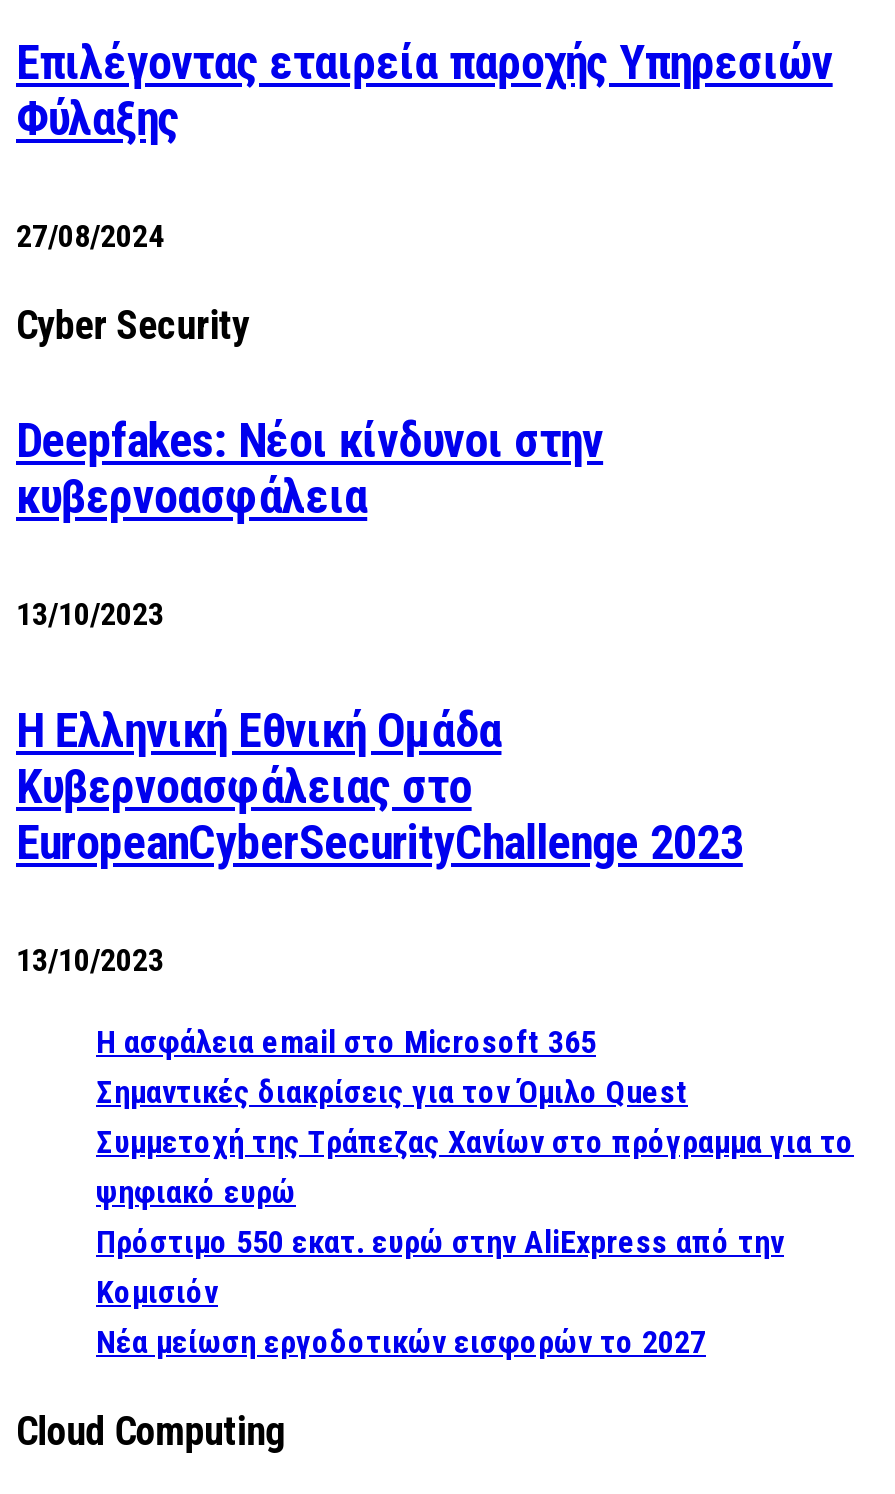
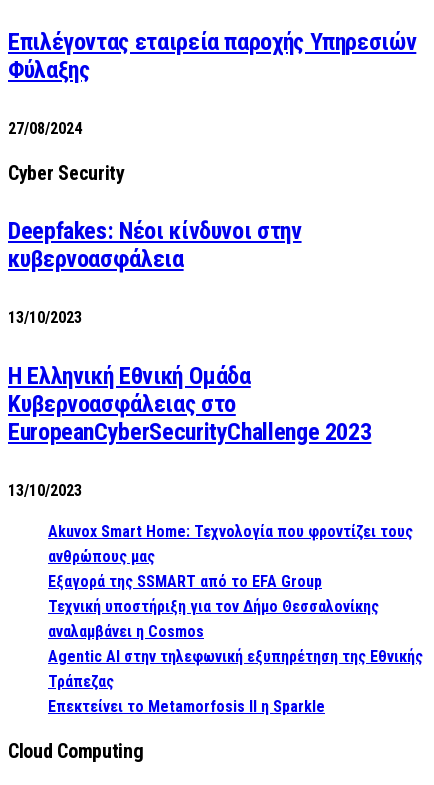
- Η ασφάλεια email στο Microsoft 365
- Σημαντικές διακρίσεις για τον Όμιλο Quest
- Συμμετοχή της Τράπεζας Χανίων στο πρόγραμμα για το
- ψηφιακό ευρώ
- Πρόστιμο 550 εκατ. ευρώ στην AliExpress από την
- Κομισιόν
- Νέα μείωση εργοδοτικών εισφορών το 2027
+ Akuvox Smart Home: Τεχνολογία που φροντίζει τους
+ ανθρώπους μας
+ Εξαγορά της SSMART από το EFA Group
+ Τεχνική υποστήριξη για τον Δήμο Θεσσαλονίκης
+ αναλαμβάνει η Cosmos
+ Agentic AI στην τηλεφωνική εξυπηρέτηση της Εθνικής
+ Τράπεζας
+ Επεκτείνει το Metamorfosis II η Sparkle
